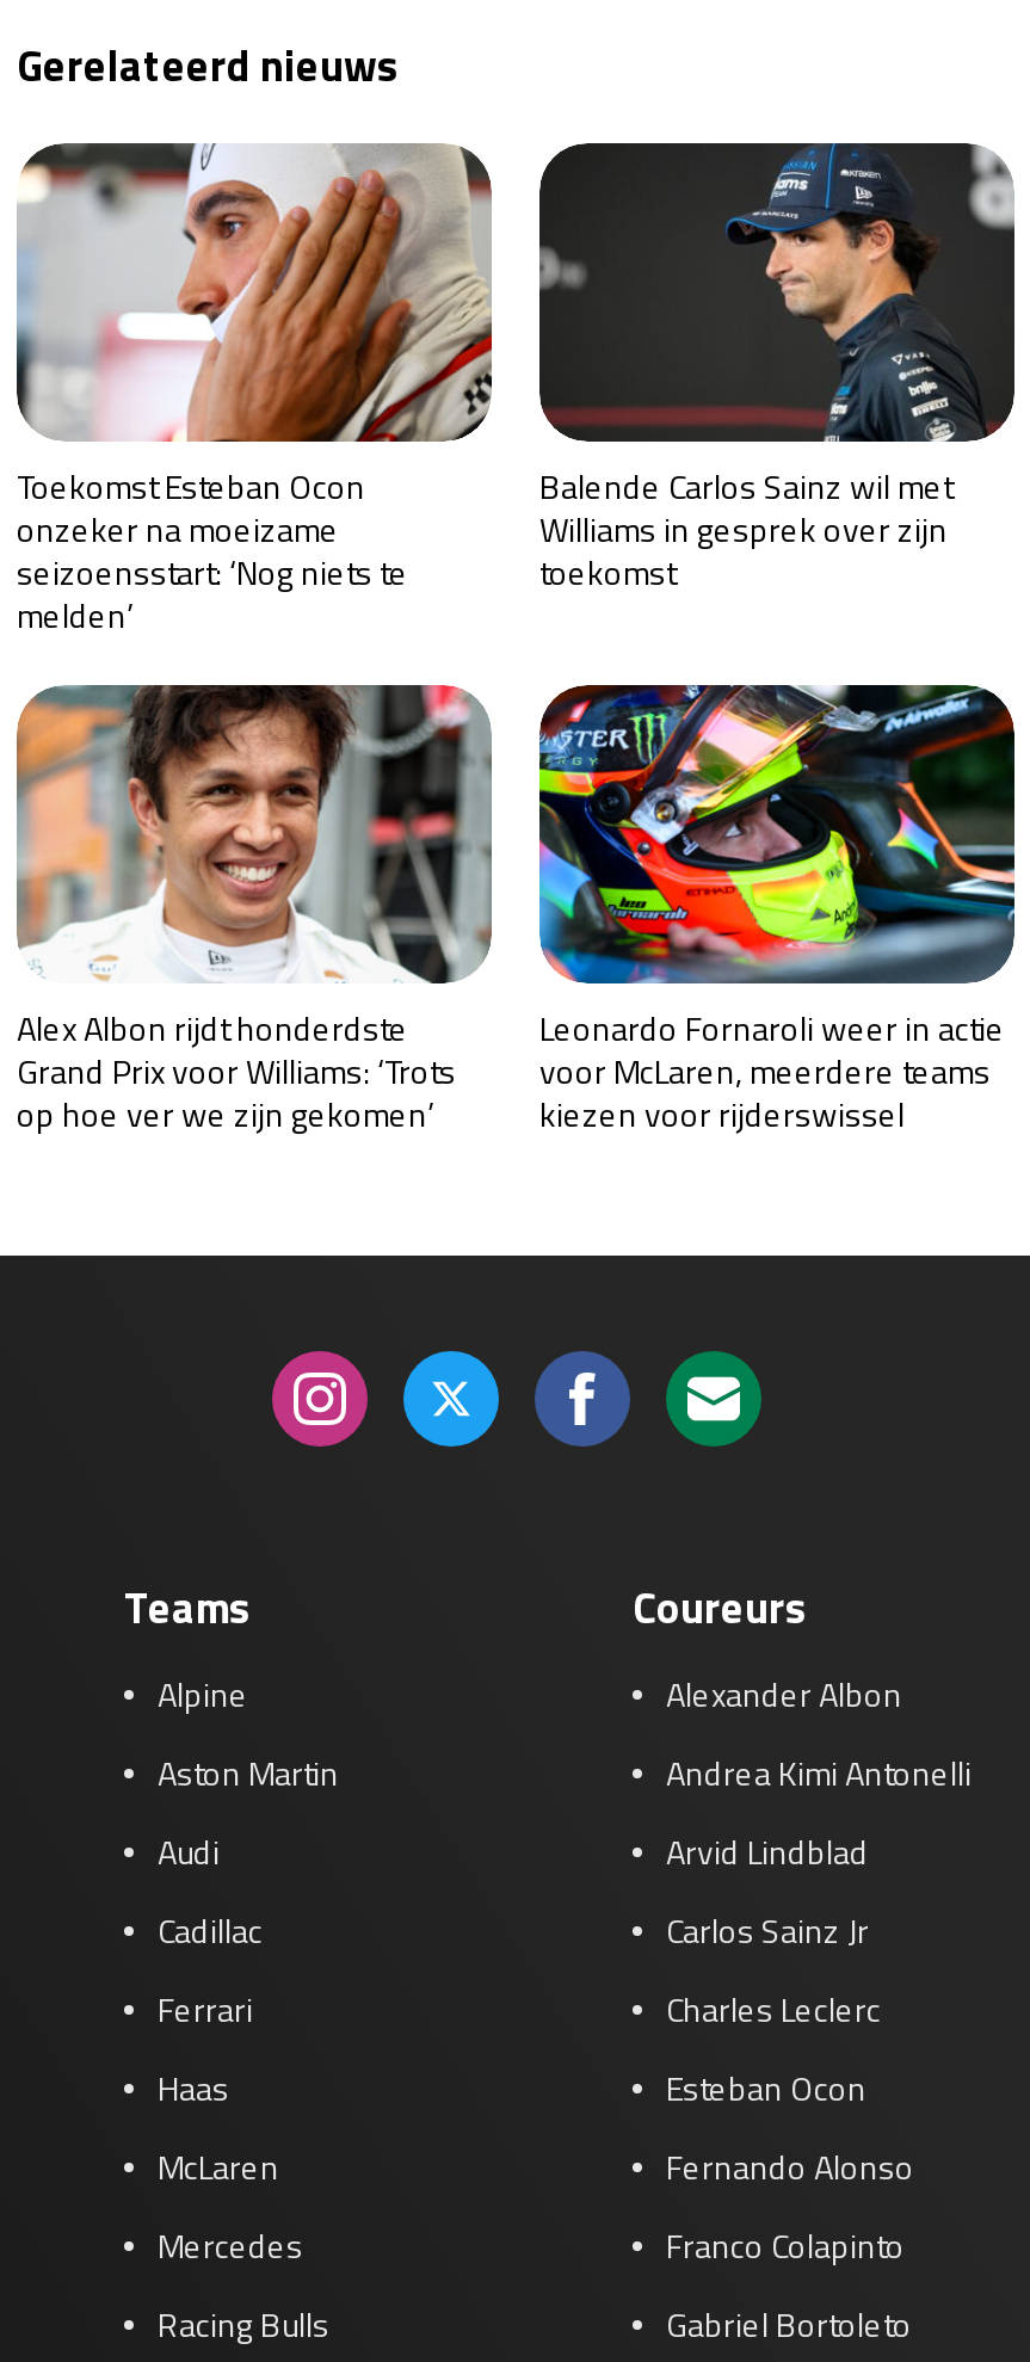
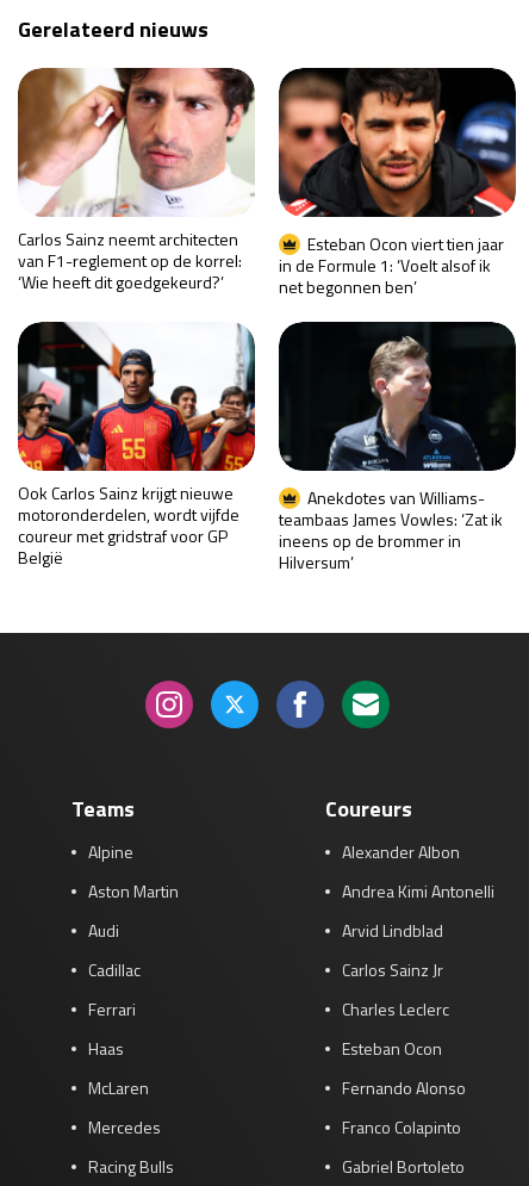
- [image]
- Toekomst Esteban Ocon
- onzeker na moeizame
- seizoensstart: ‘Nog niets te
- melden’
+ [image]
+ Carlos Sainz neemt architecten
+ van F1-reglement op de korrel:
+ ‘Wie heeft dit goedgekeurd?’

- [image]
- Balende Carlos Sainz wil met
- Williams in gesprek over zijn
- toekomst
+ [image]
+ Esteban Ocon viert tien jaar
+ in de Formule 1: ‘Voelt alsof ik
+ net begonnen ben’

- [image]
- Alex Albon rijdt honderdste
- Grand Prix voor Williams: ‘Trots
- op hoe ver we zijn gekomen’
+ [image]
+ Ook Carlos Sainz krijgt nieuwe
+ motoronderdelen, wordt vijfde
+ coureur met gridstraf voor GP
+ België

- [image]
- Leonardo Fornaroli weer in actie
- voor McLaren, meerdere teams
- kiezen voor rijderswissel
+ [image]
+ Anekdotes van Williams-
+ teambaas James Vowles: ‘Zat ik
+ ineens op de brommer in
+ Hilversum’
